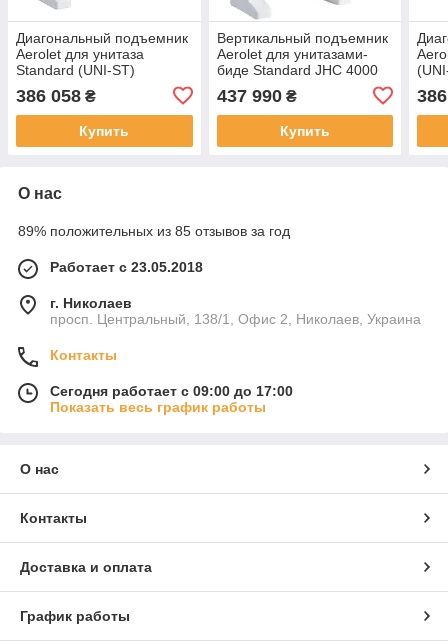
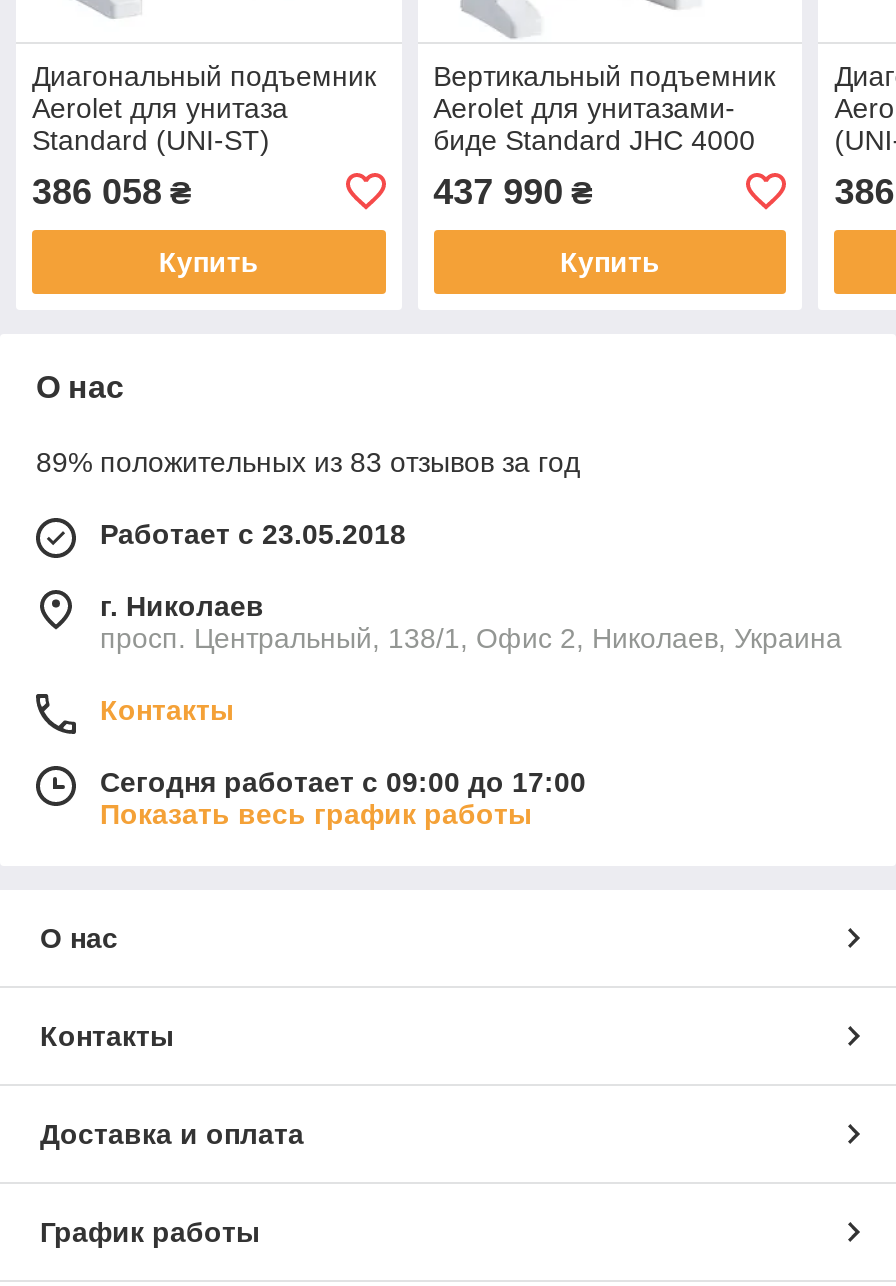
- 89% положительных из 85 отзывов за год
+ 89% положительных из 83 отзывов за год
